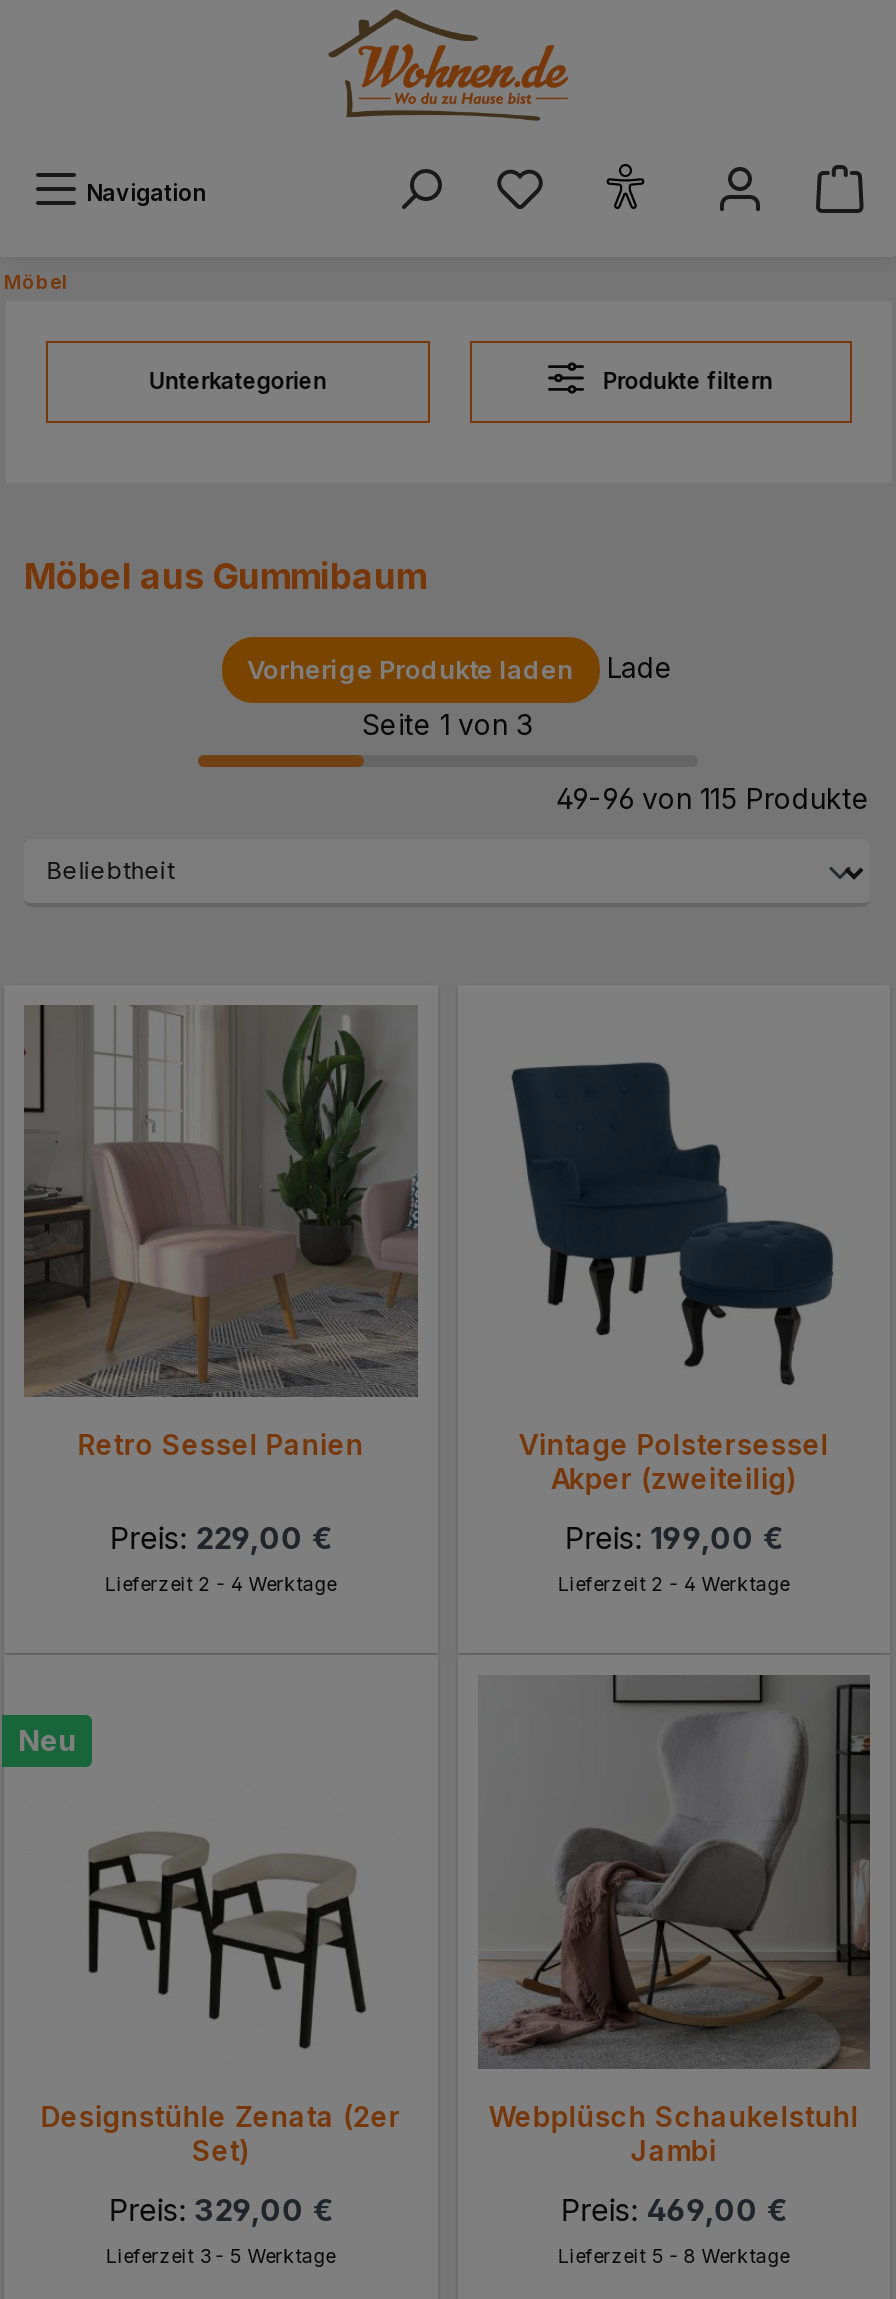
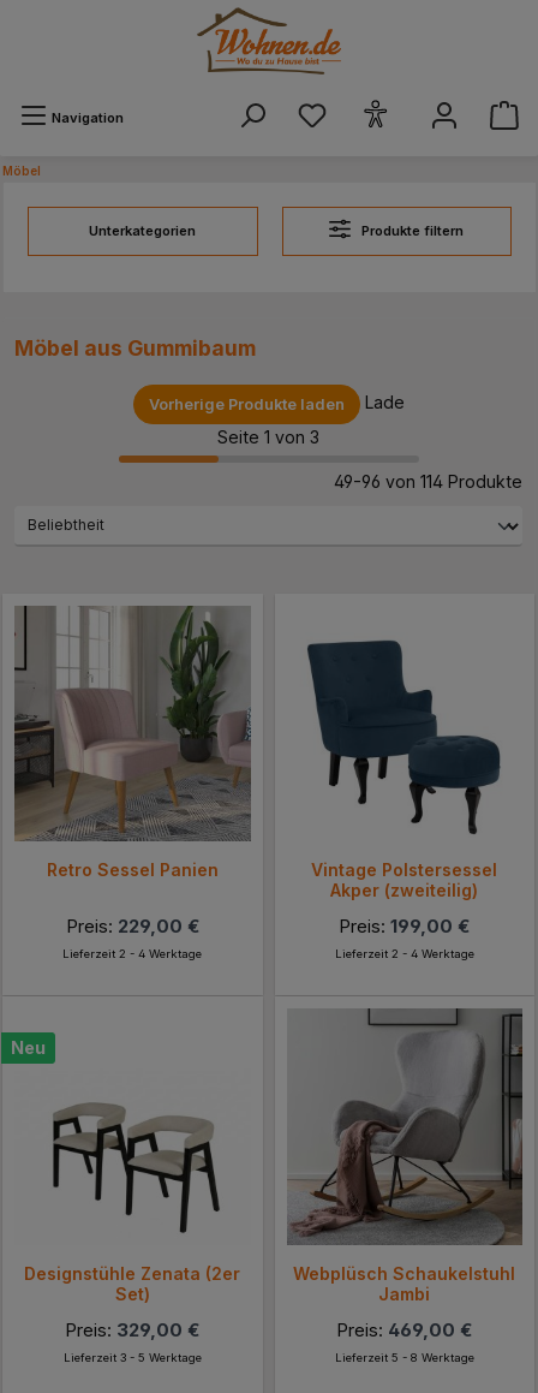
- 49-96 von 115 Produkte
+ 49-96 von 114 Produkte
